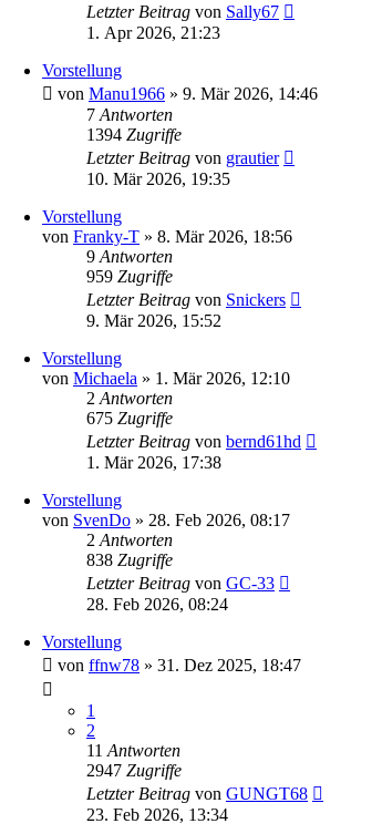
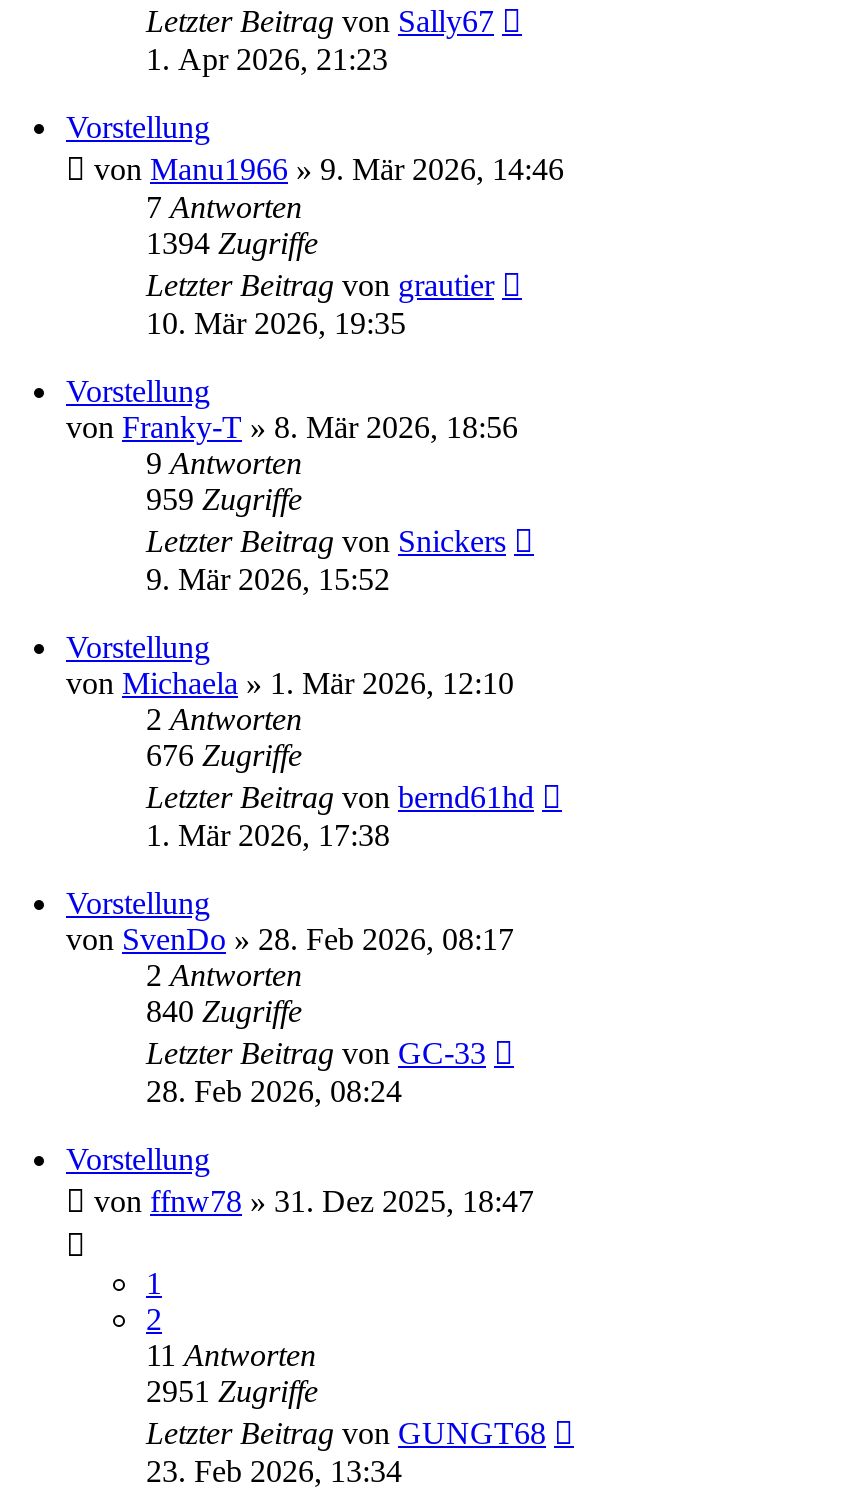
- 675 Zugriffe
+ 676 Zugriffe

- 838 Zugriffe
+ 840 Zugriffe

- 2947 Zugriffe
+ 2951 Zugriffe
